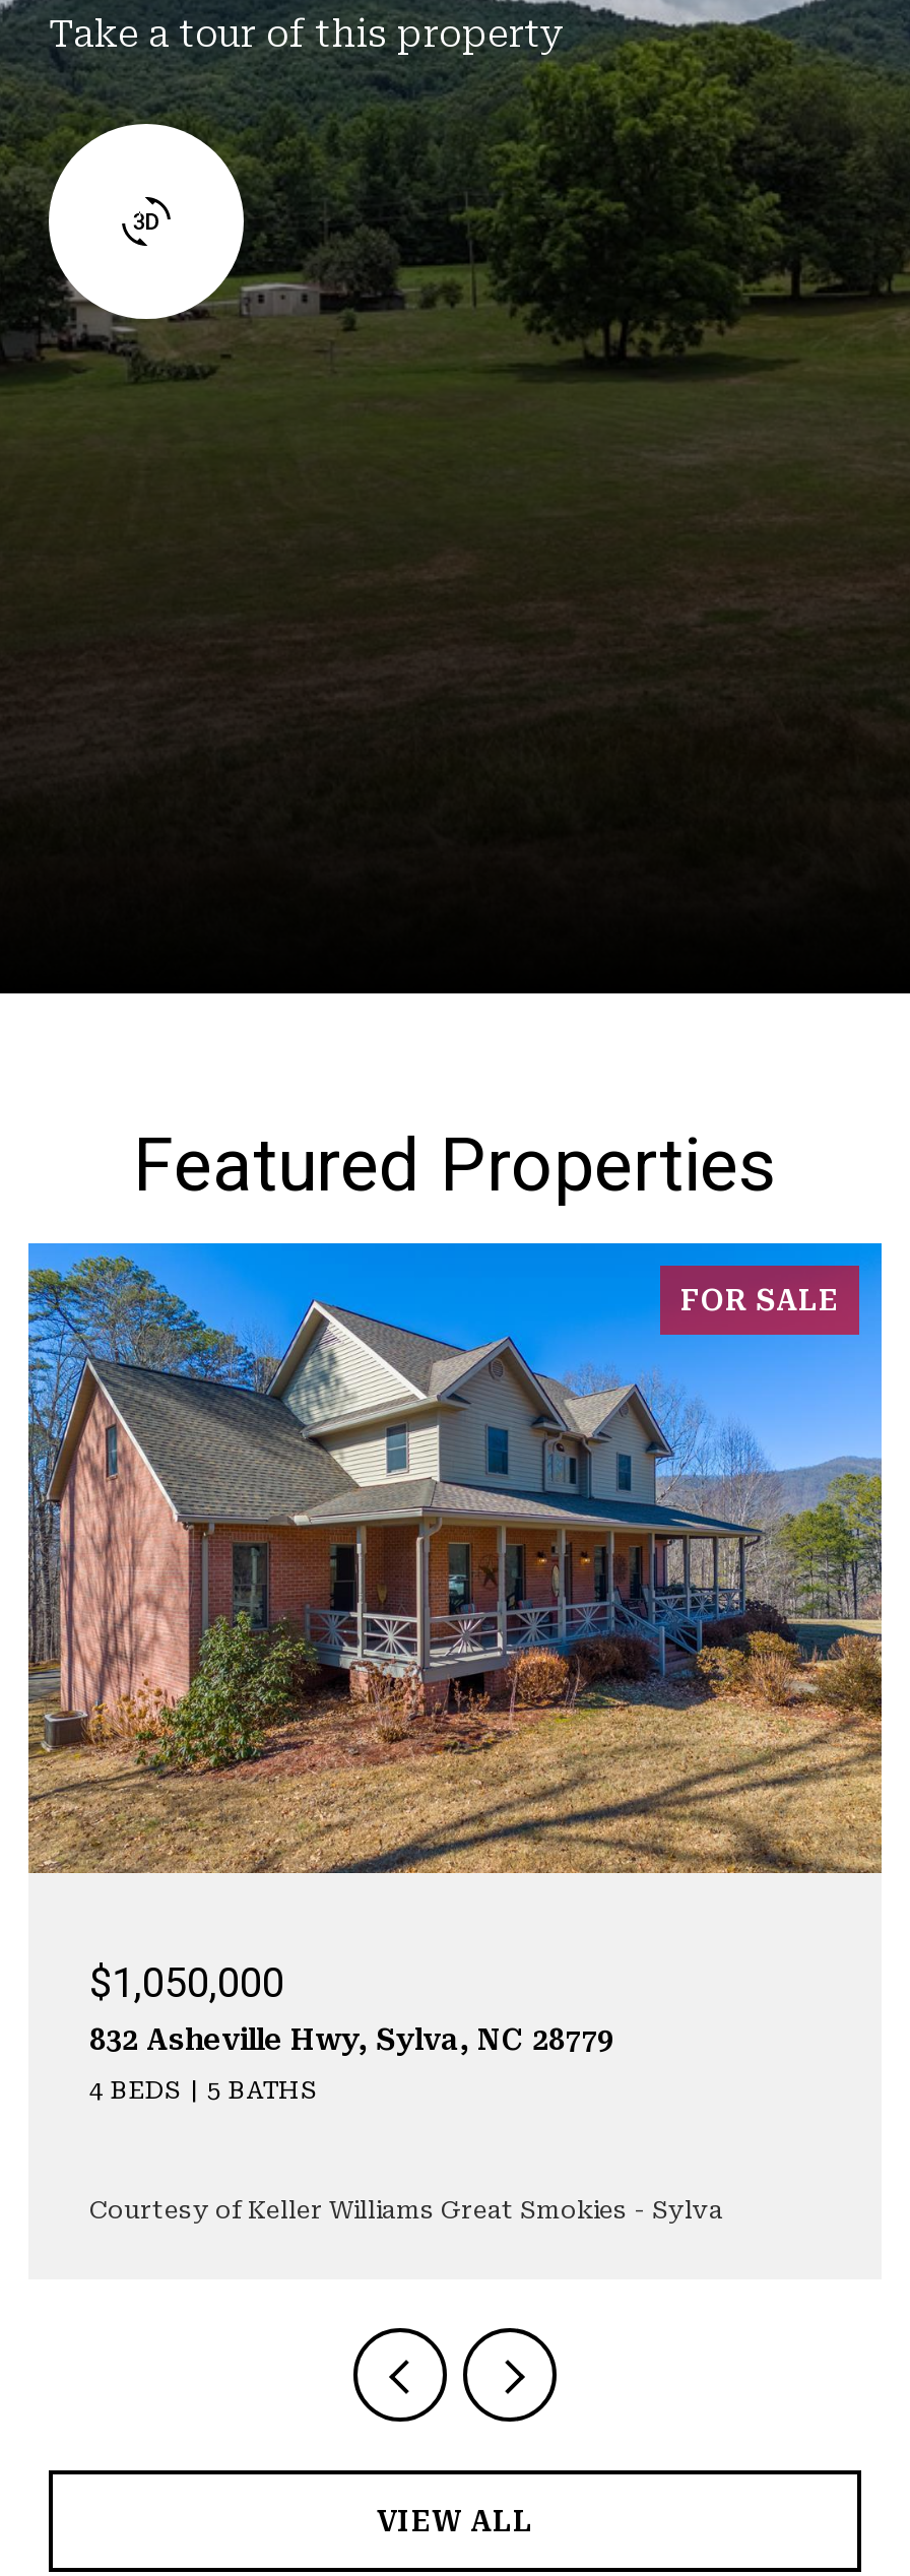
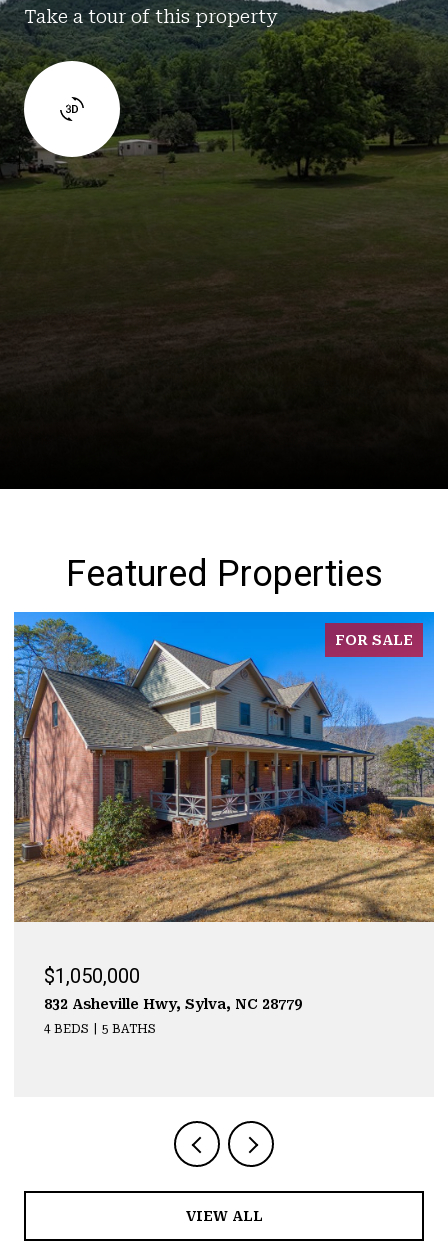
- Courtesy of Keller Williams Great Smokies - Sylva
